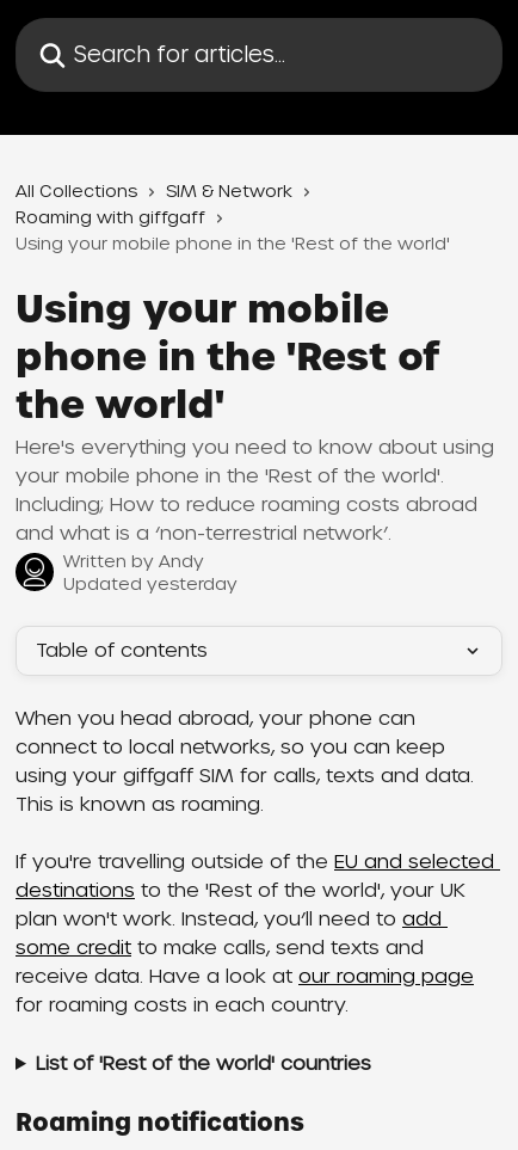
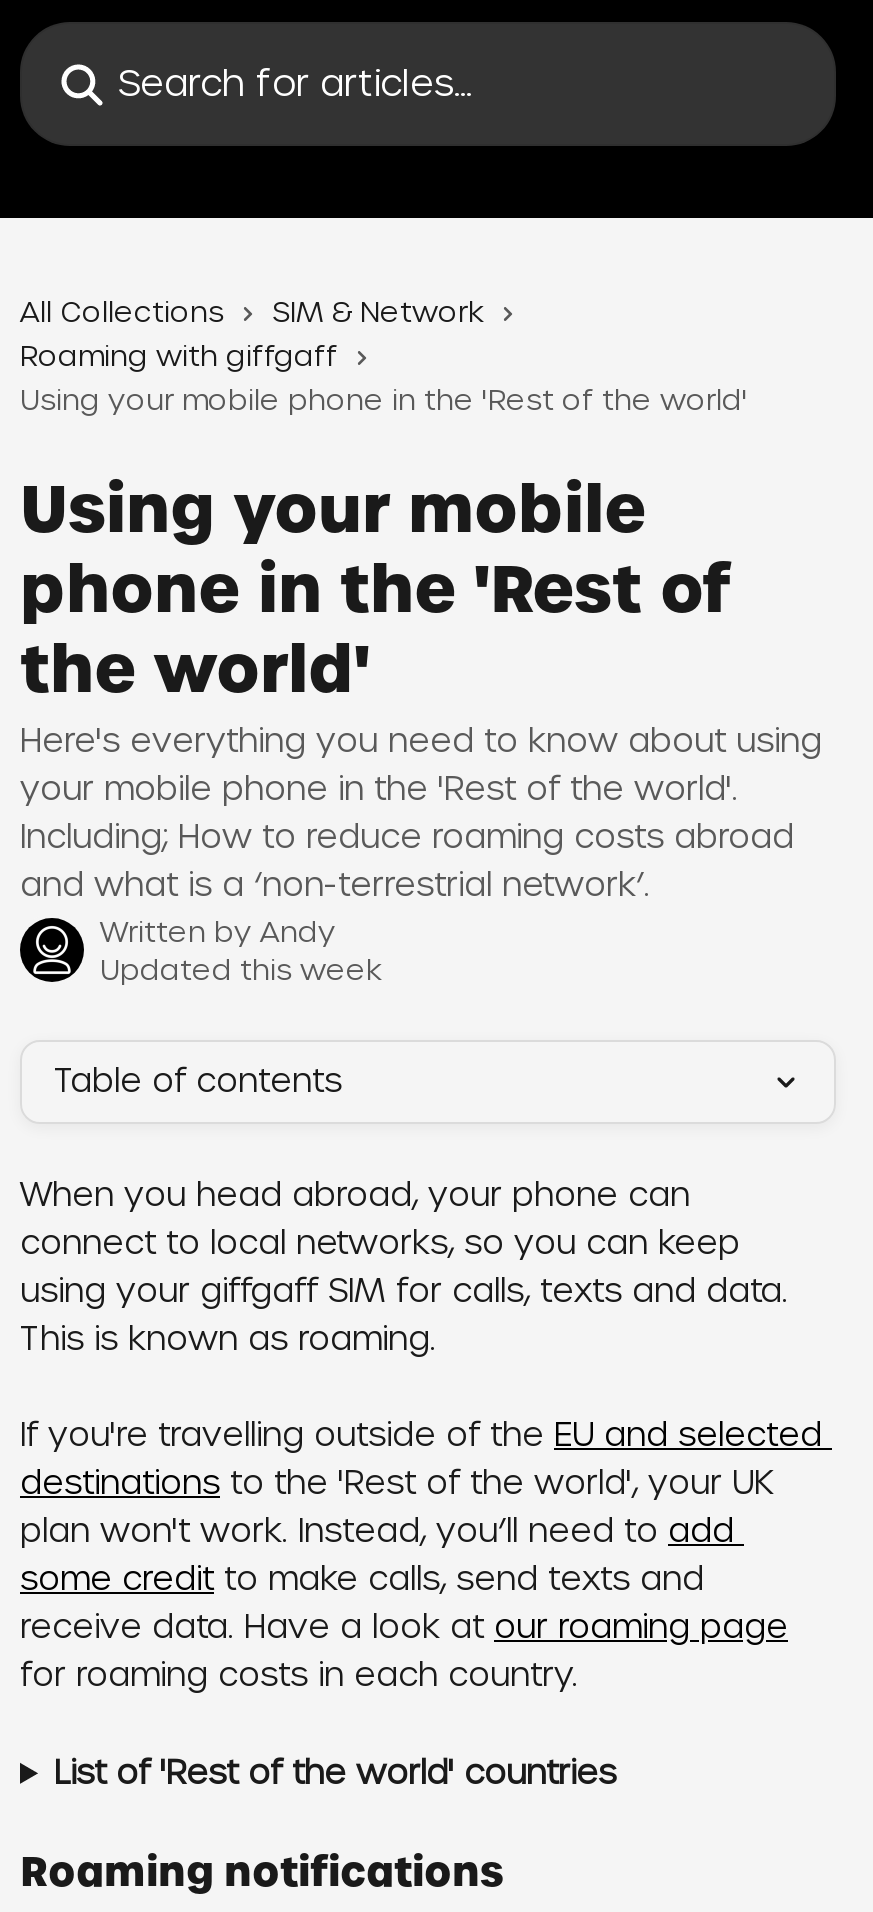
- Updated yesterday
+ Updated this week
